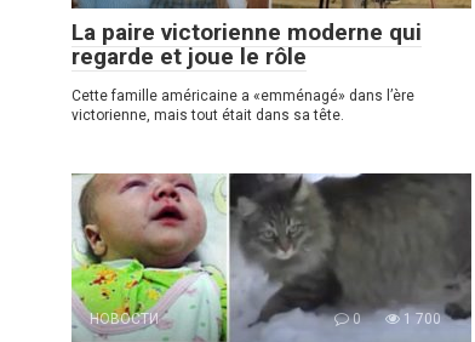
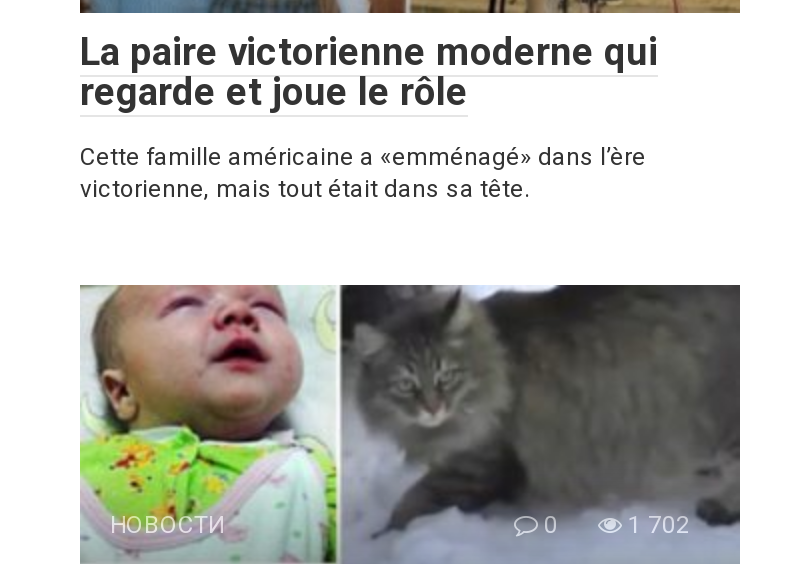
- 1 700
+ 1 702
